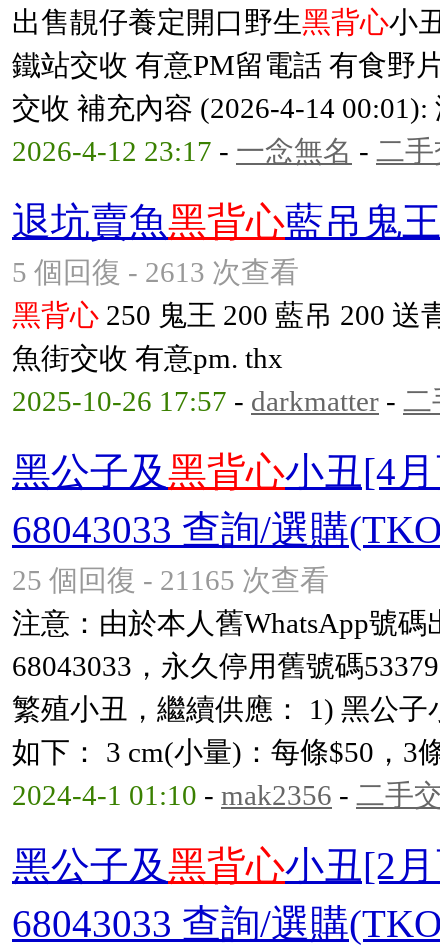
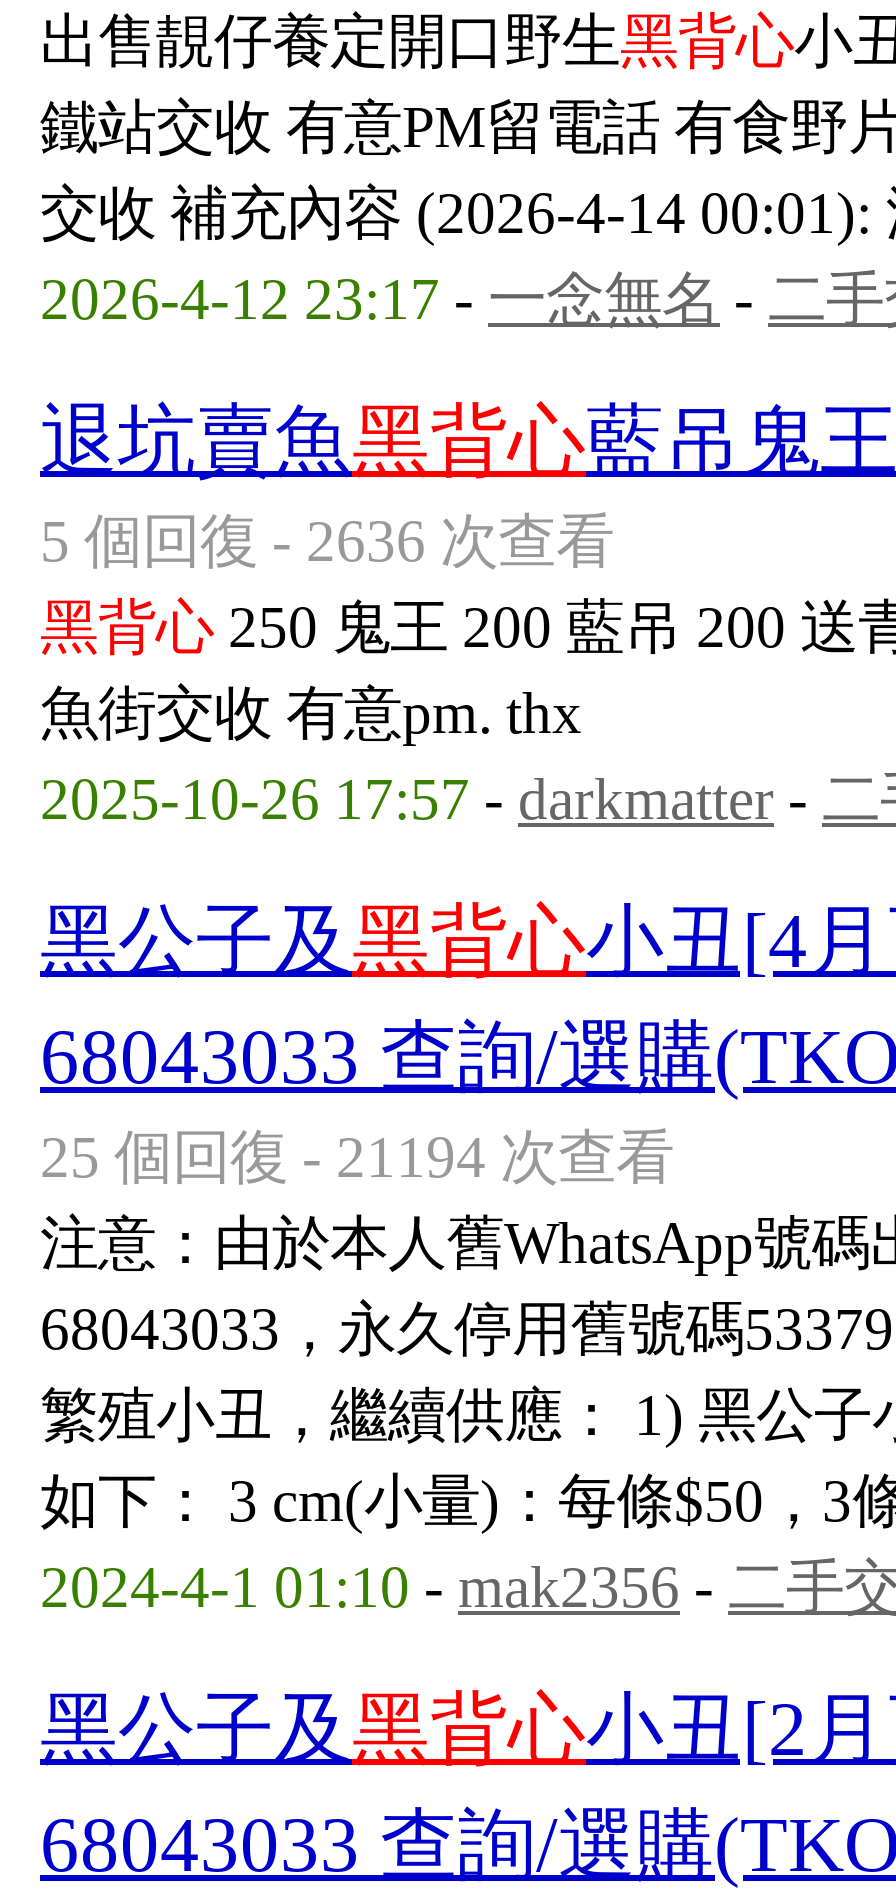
- 5 個回復 - 2613 次查看
+ 5 個回復 - 2636 次查看

- 25 個回復 - 21165 次查看
+ 25 個回復 - 21194 次查看
